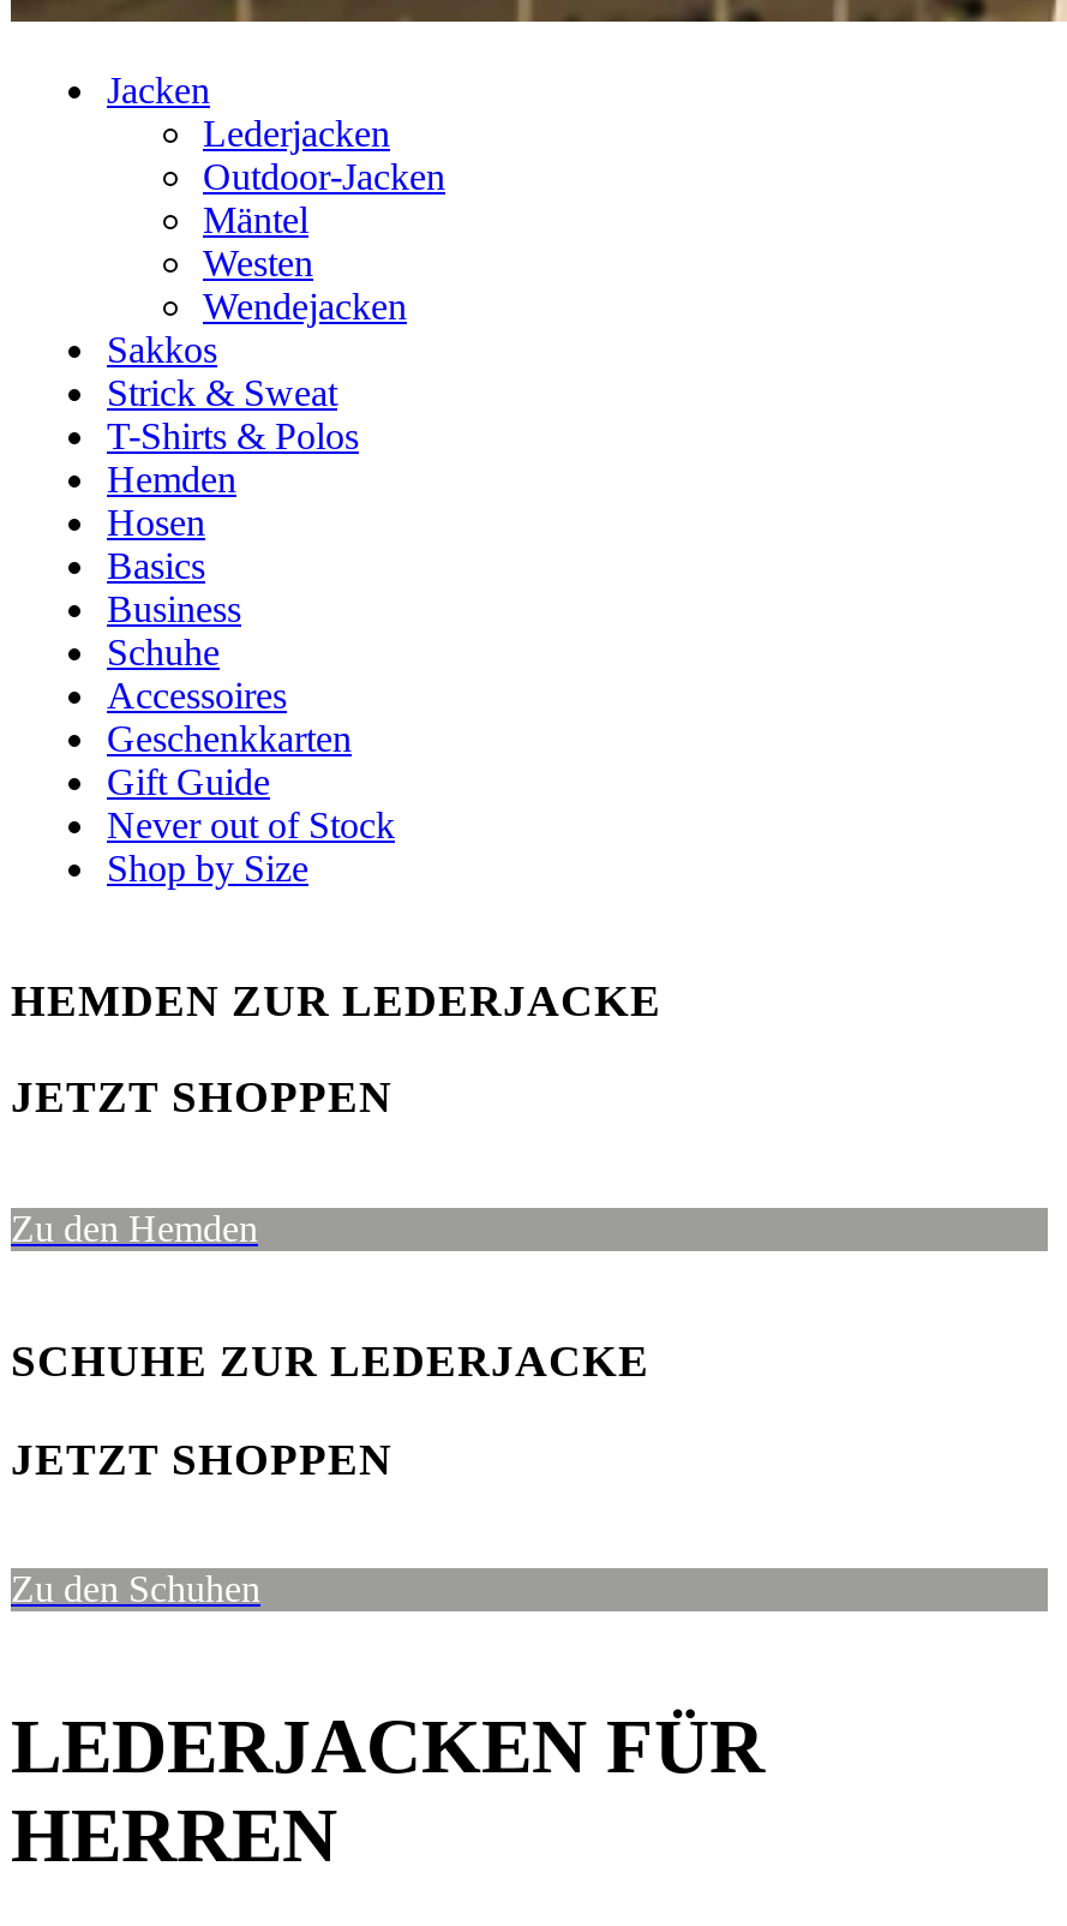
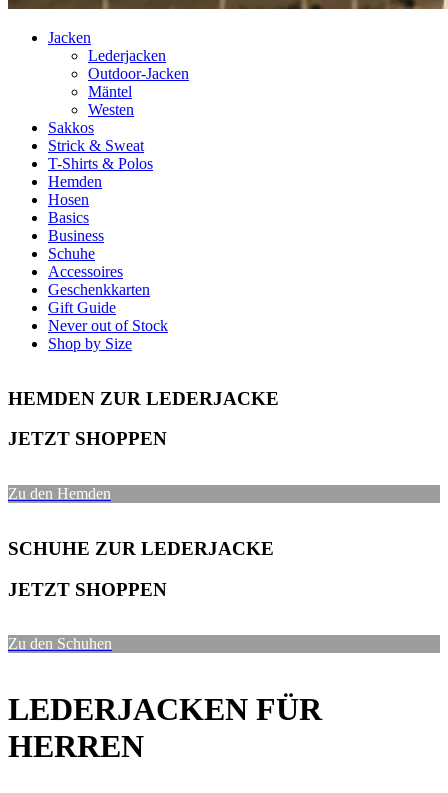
- Wendejacken
